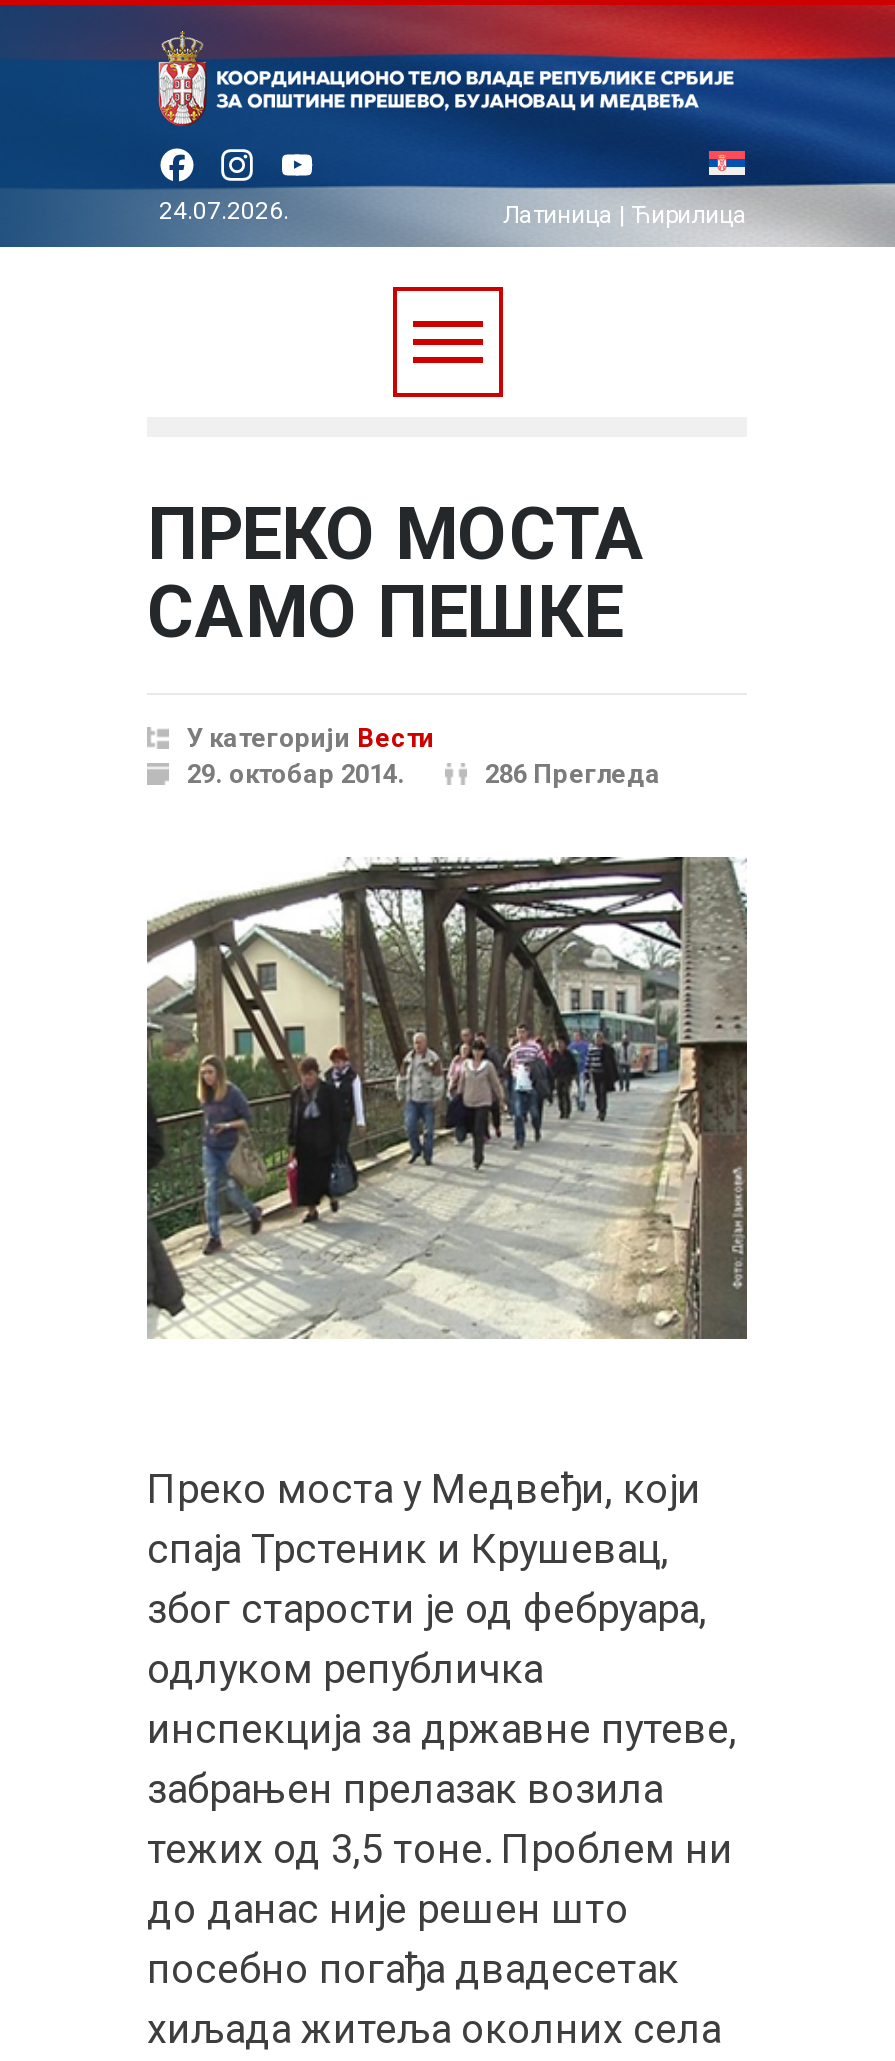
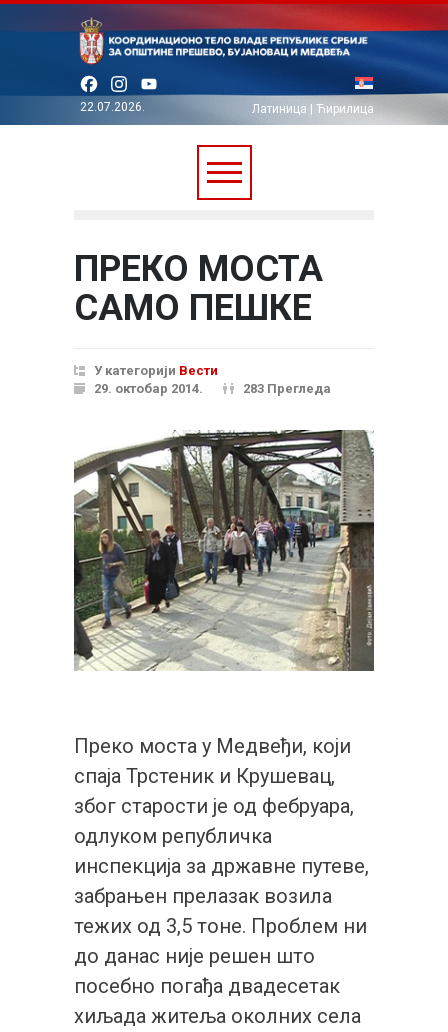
- 24.07.2026.
+ 22.07.2026.

- 286 Прегледа
+ 283 Прегледа
